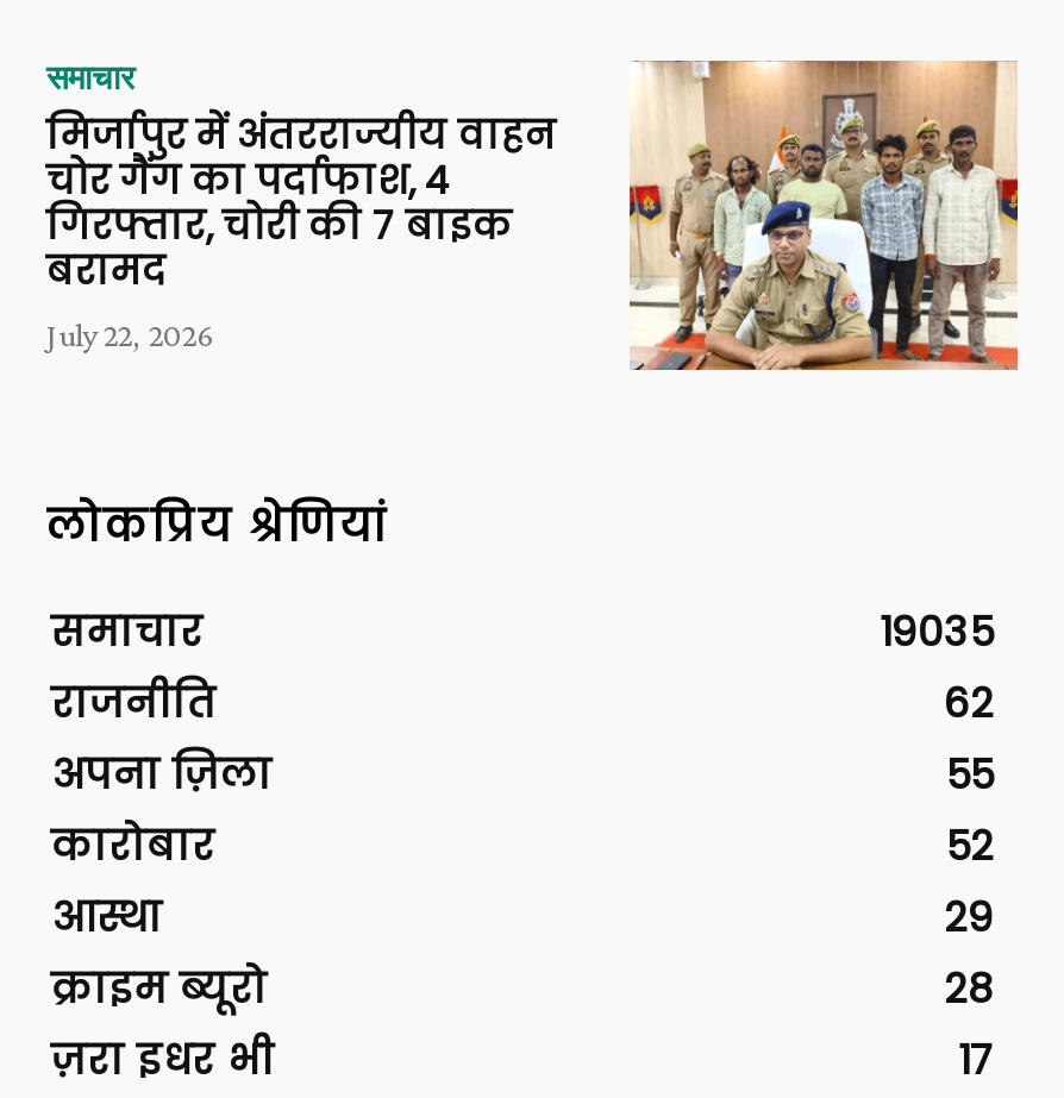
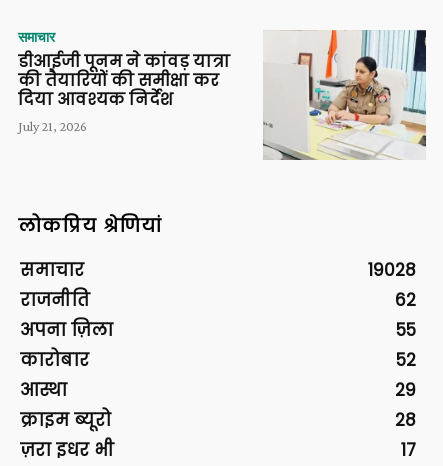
- [image]
- मिर्जापुर में अंतरराज्यीय वाहन
- चोर गैंग का पर्दाफाश, 4
- गिरफ्तार, चोरी की 7 बाइक
- बरामद
- July 22, 2026
+ [image]
+ डीआईजी पूनम ने कांवड़ यात्रा
+ की तैयारियों की समीक्षा कर
+ दिया आवश्यक निर्देश
+ July 21, 2026

- 19035
+ 19028
